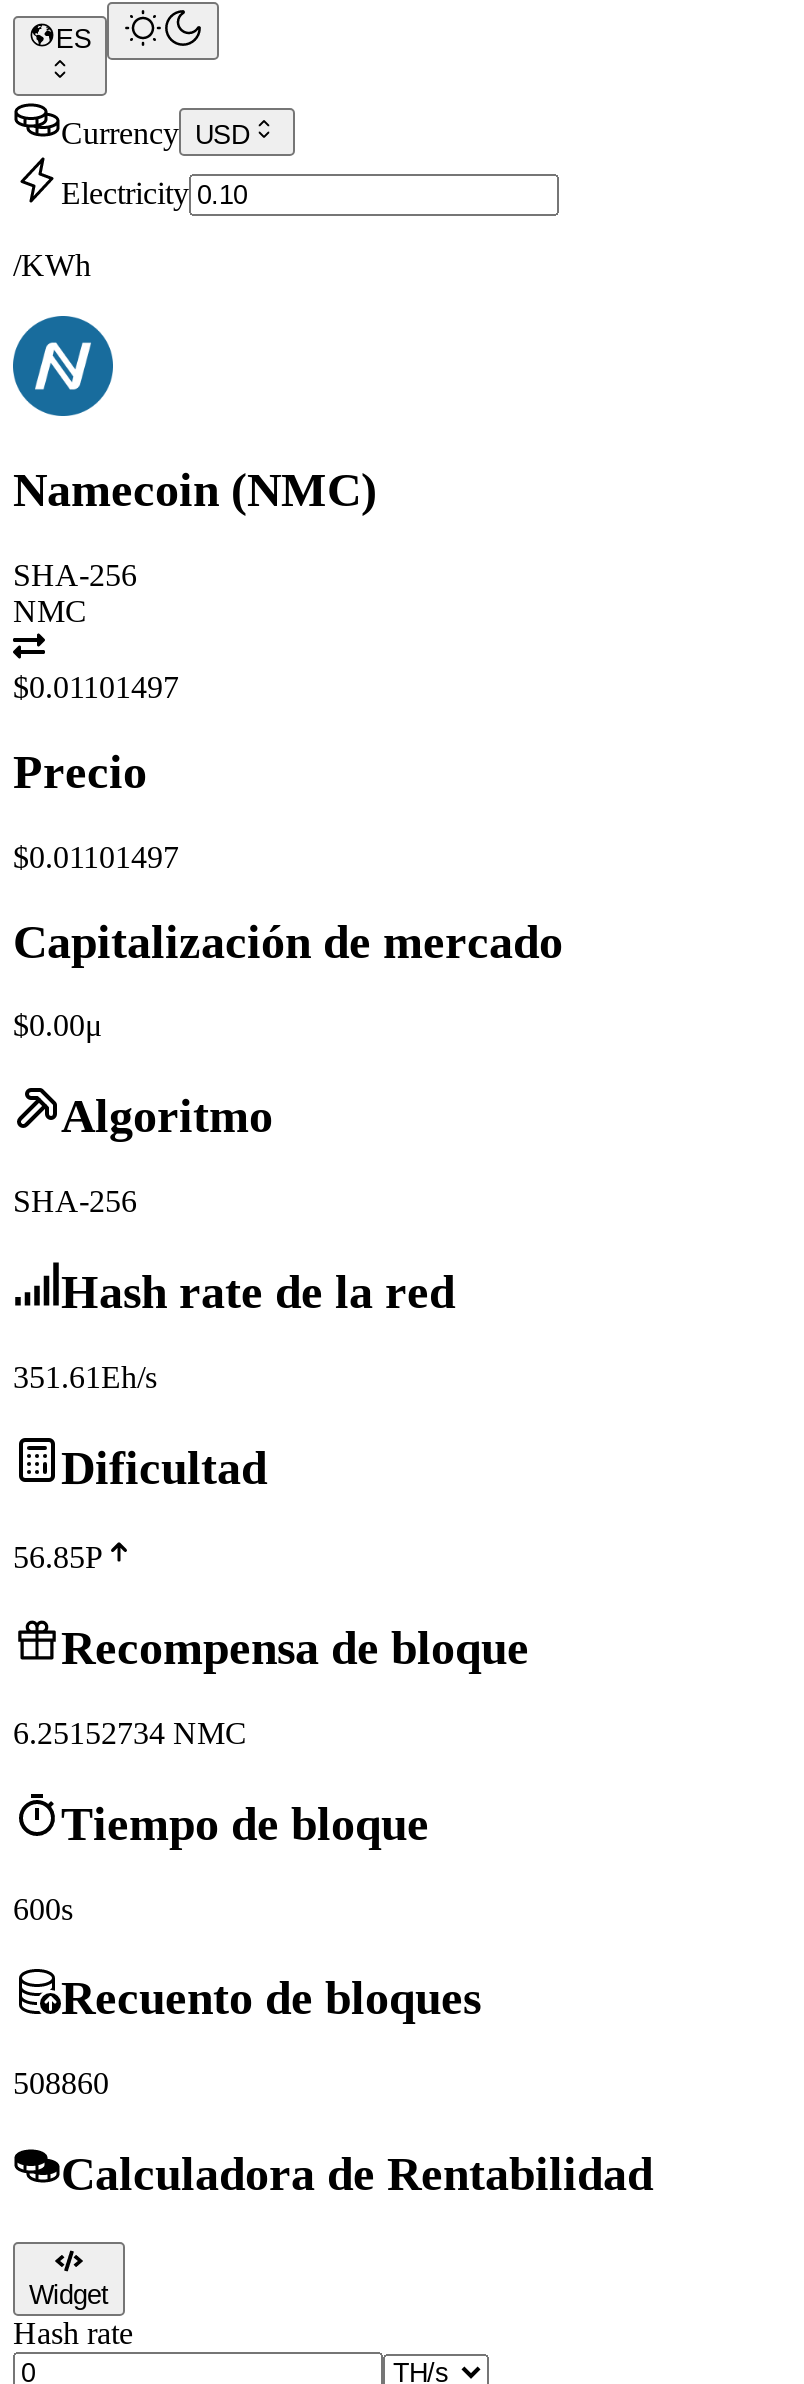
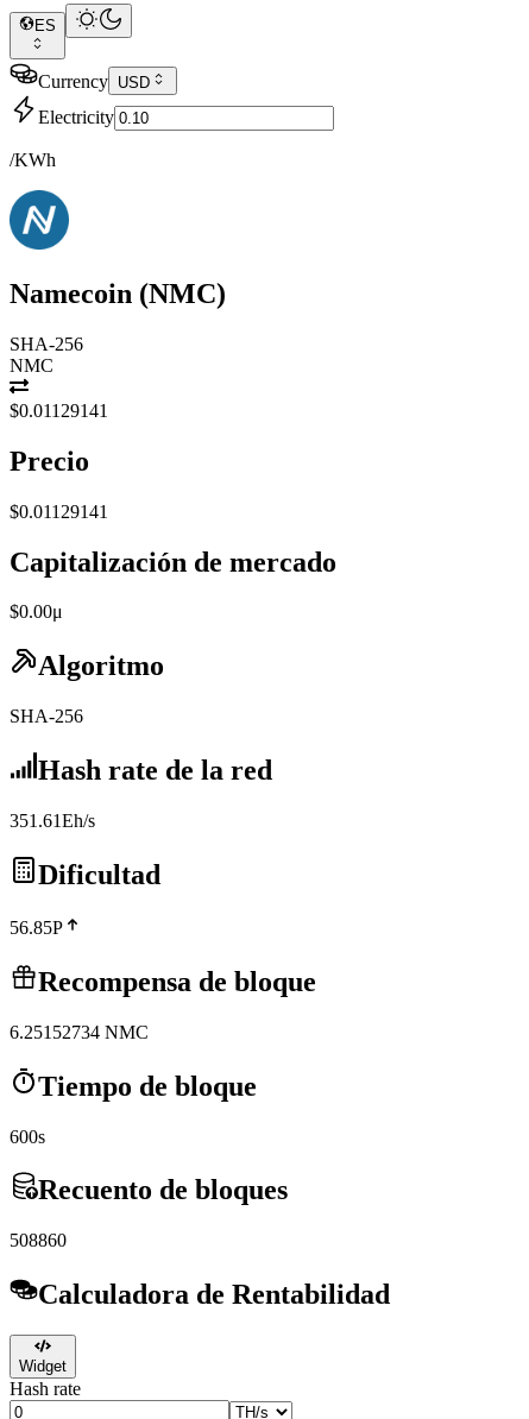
- $0.01101497
+ $0.01129141

- $0.01101497
+ $0.01129141
